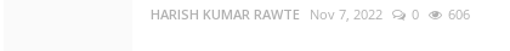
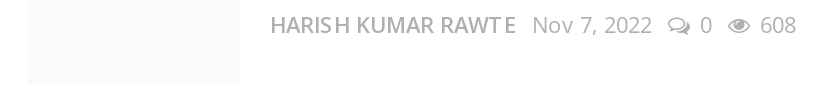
- HARISH KUMAR RAWTE Nov 7, 2022 0 606
+ HARISH KUMAR RAWTE Nov 7, 2022 0 608
